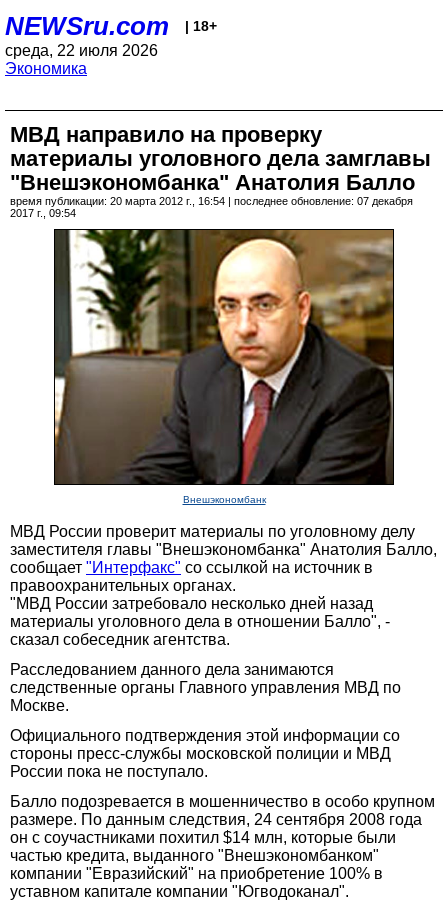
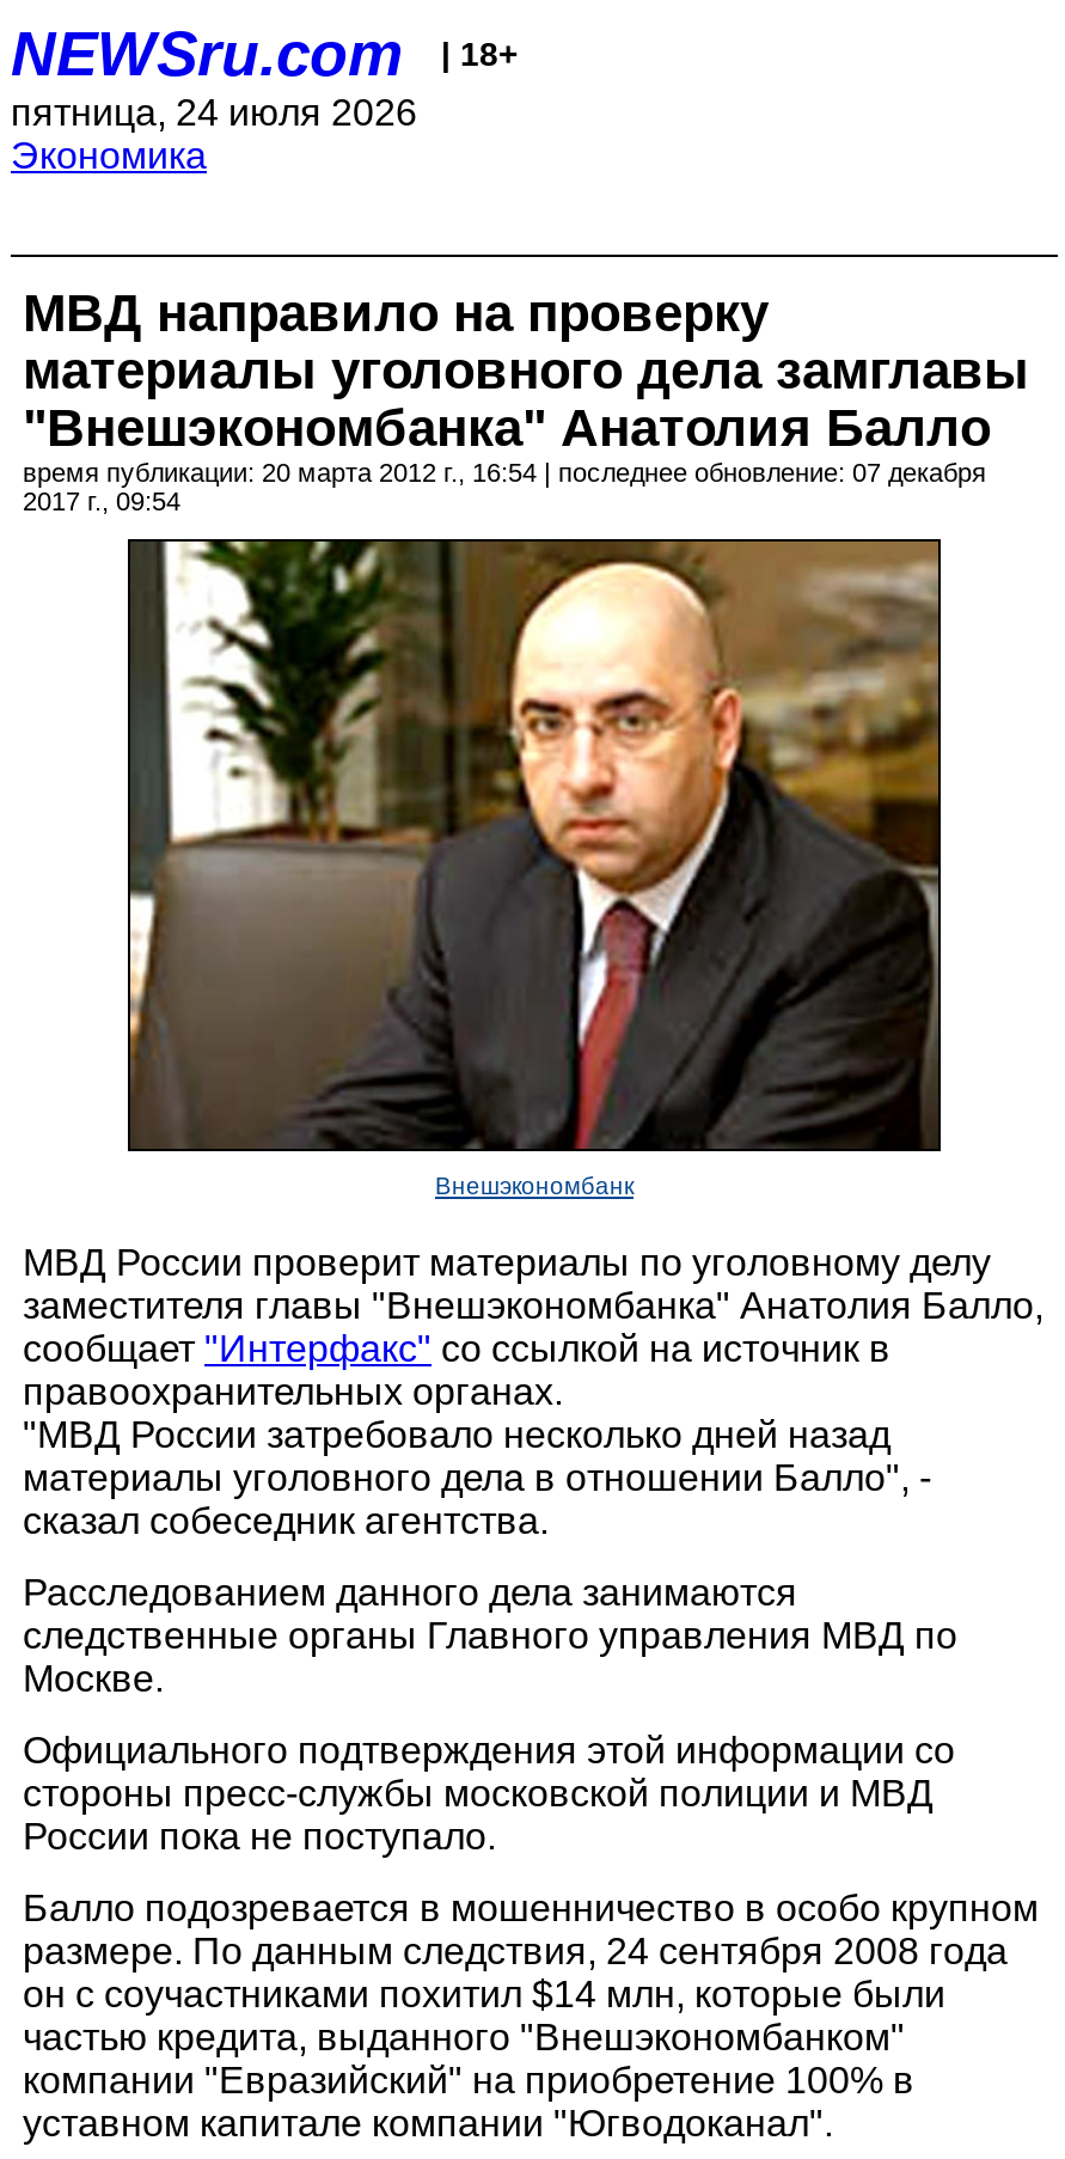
- среда, 22 июля 2026
+ пятница, 24 июля 2026
